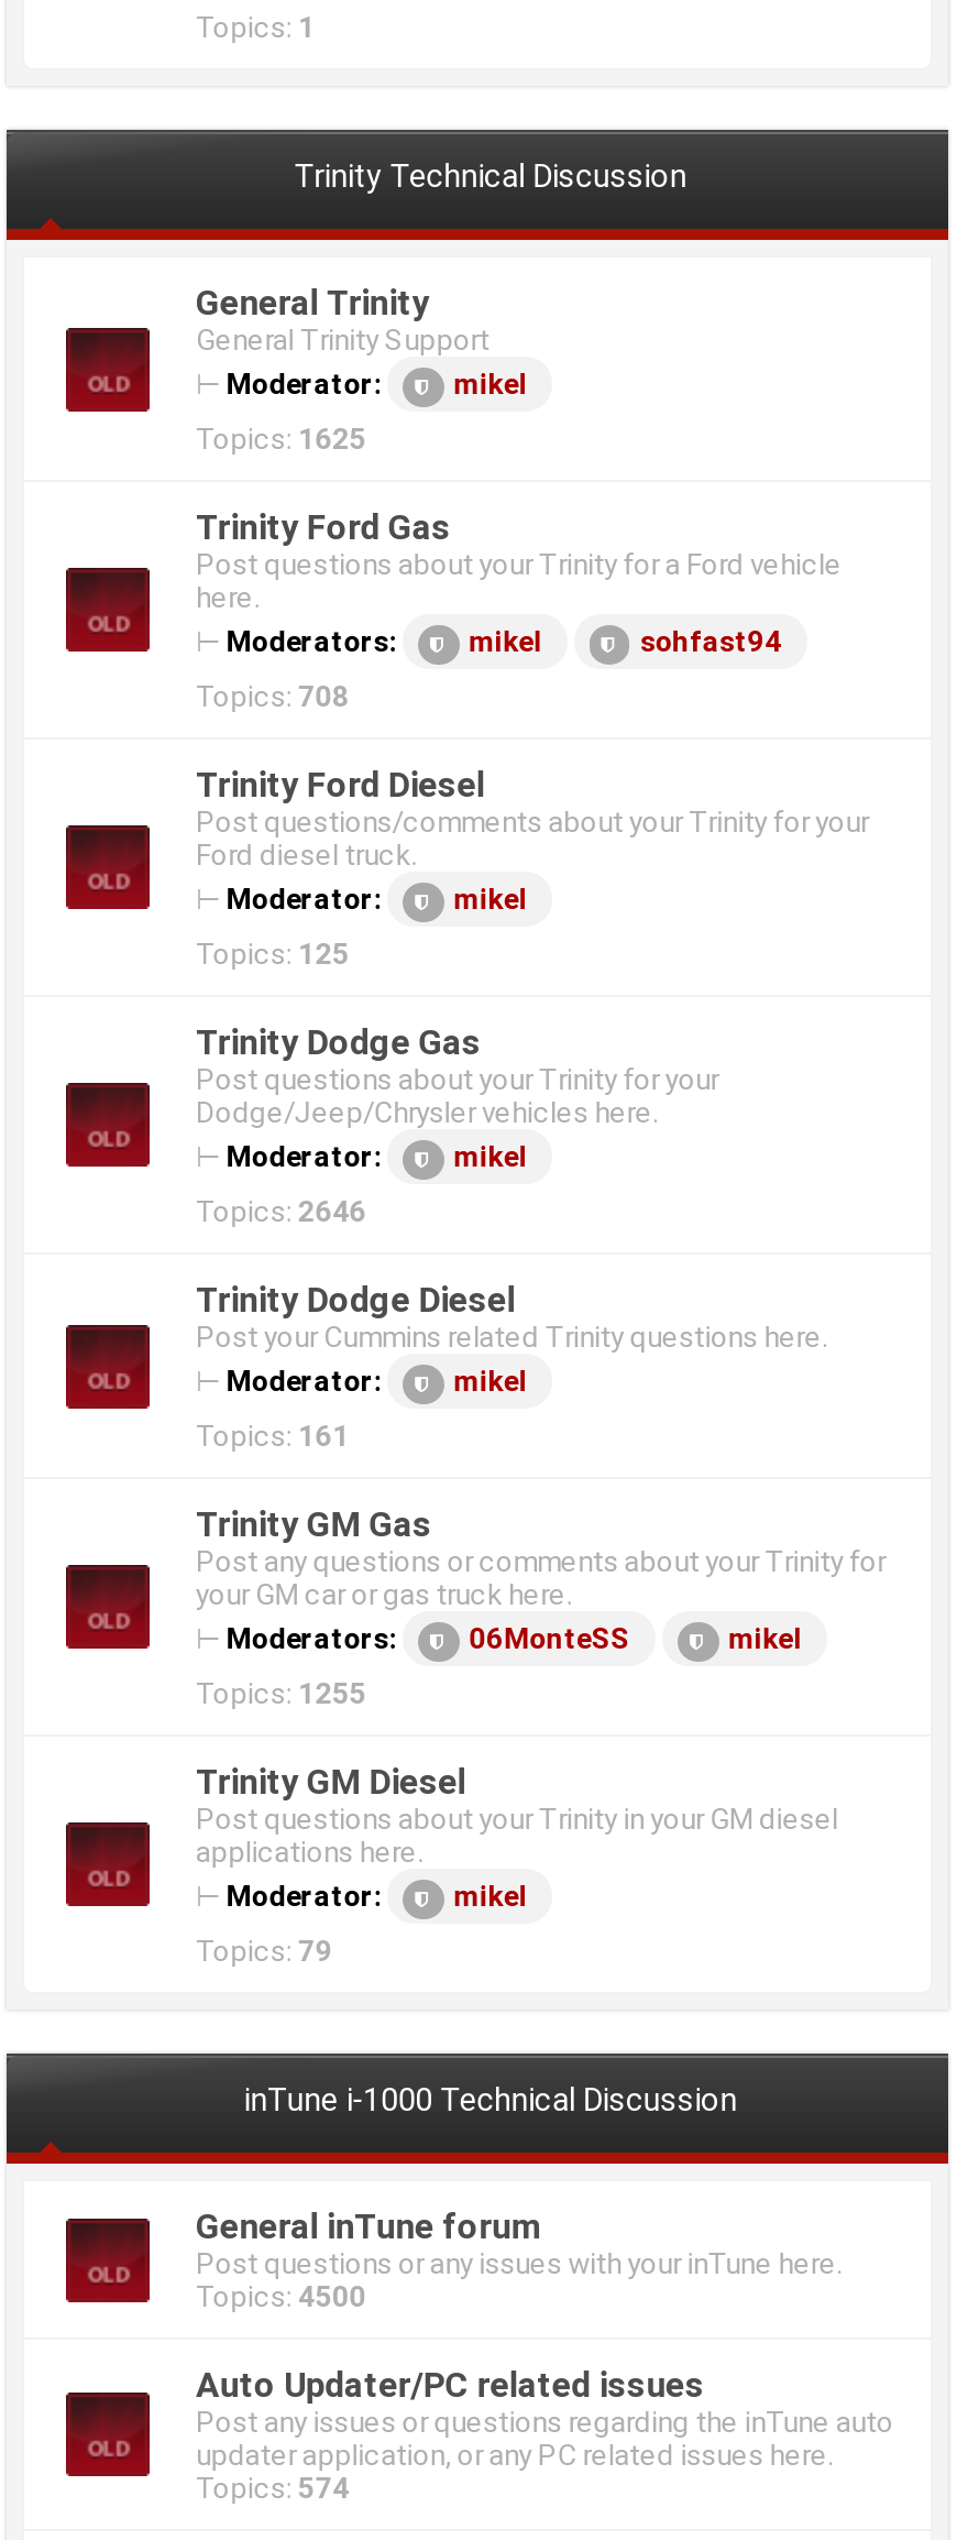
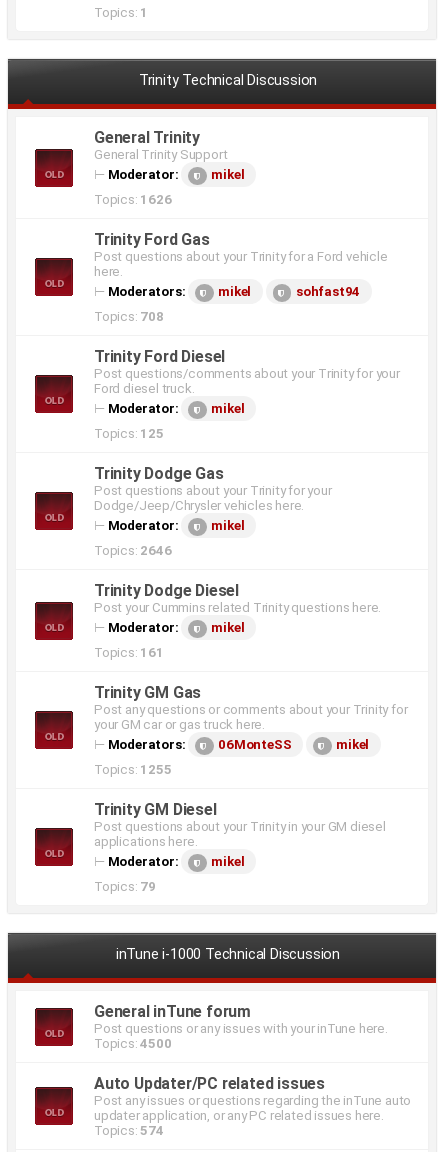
- Topics: 1625
+ Topics: 1626
